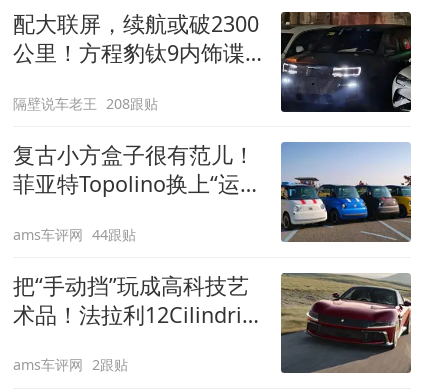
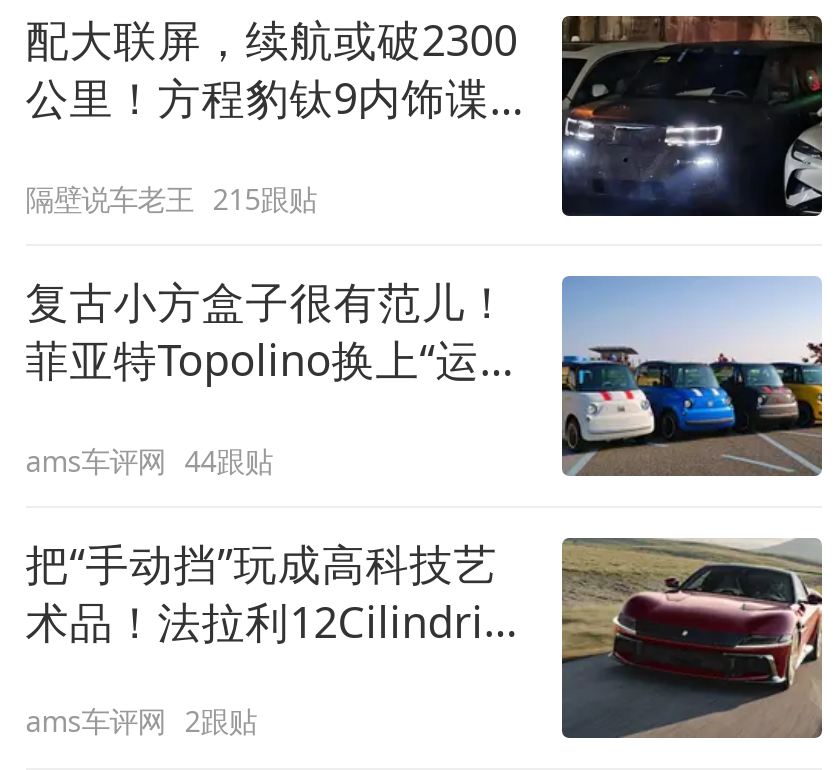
- 隔壁说车老王 208跟贴
+ 隔壁说车老王 215跟贴
